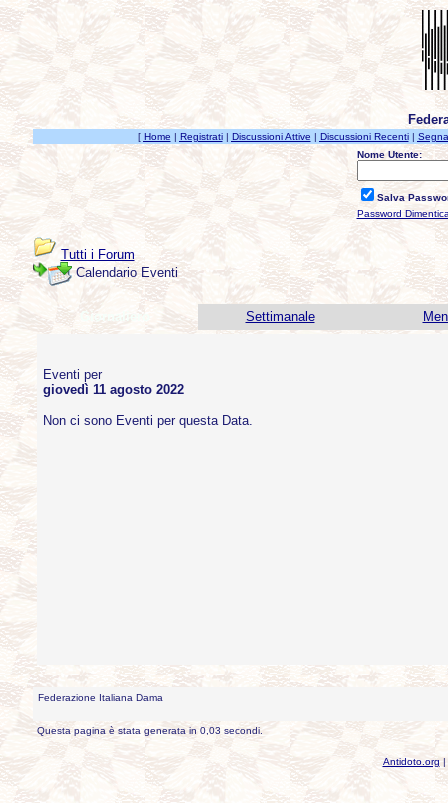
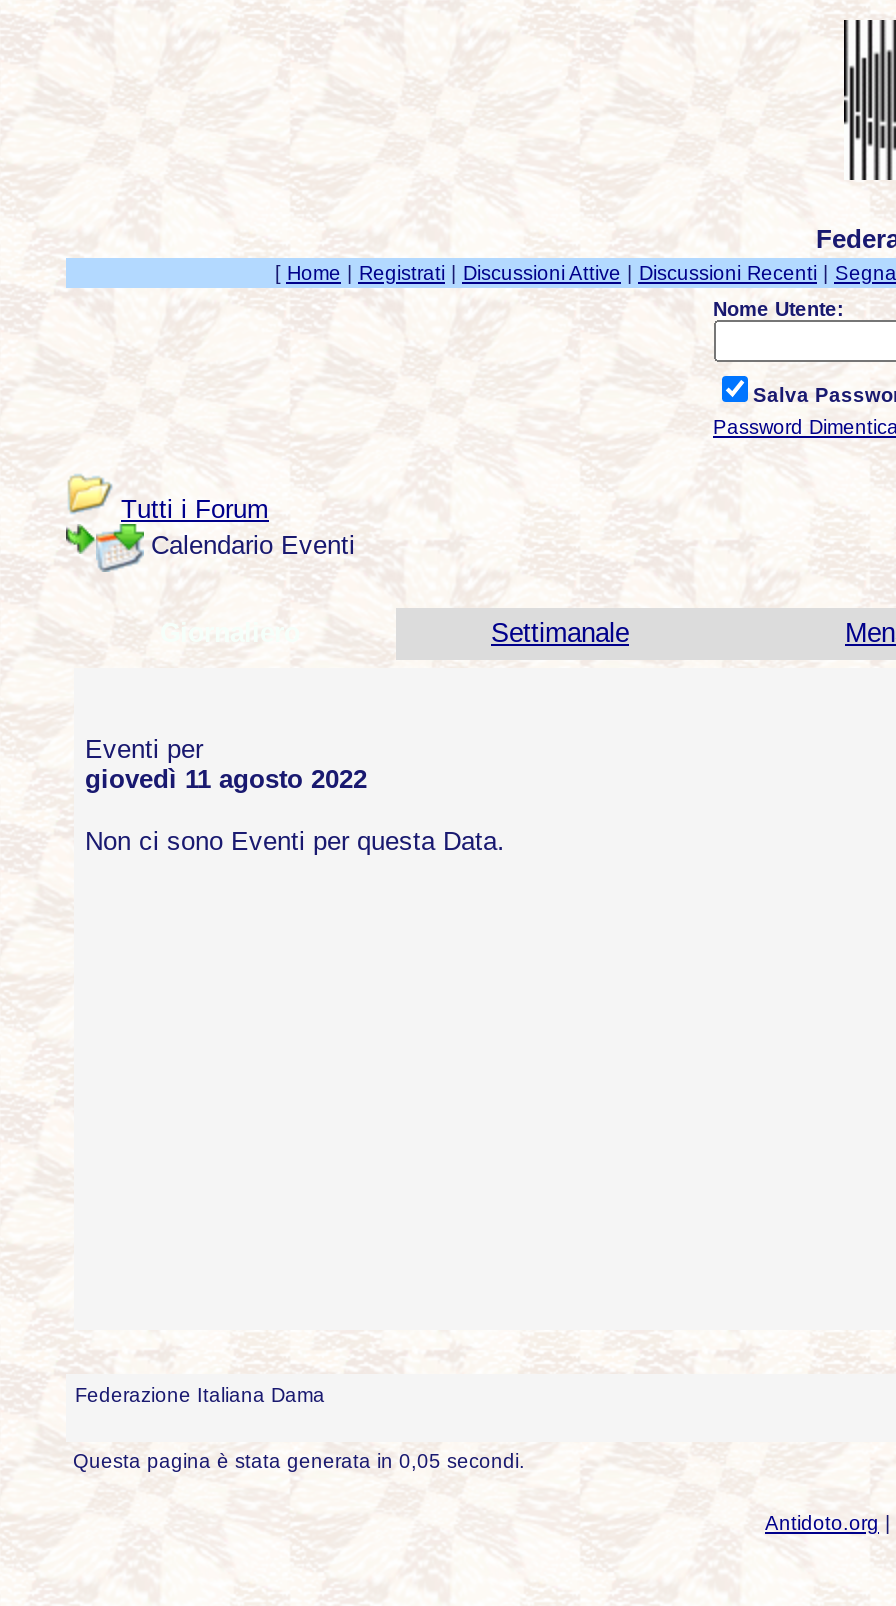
- Questa pagina è stata generata in 0,03 secondi.
+ Questa pagina è stata generata in 0,05 secondi.
